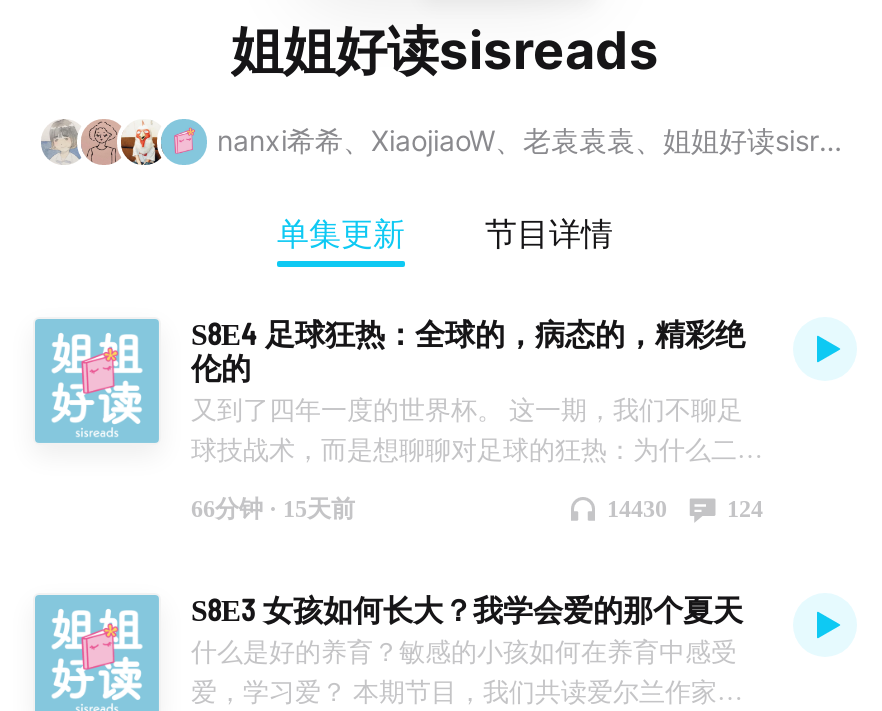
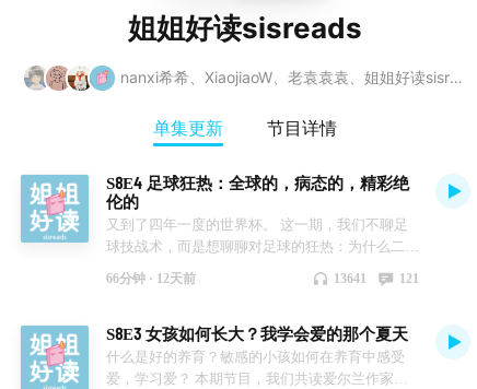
- 66分钟 · 15天前
+ 66分钟 · 12天前

- 14430
+ 13641

- 124
+ 121
